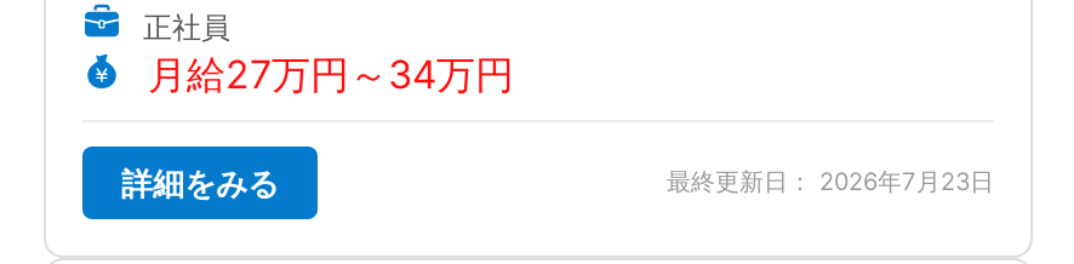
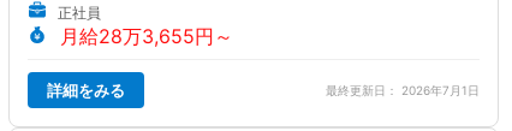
- 月給27万円～34万円
+ 月給28万3,655円～

- 最終更新日： 2026年7月23日
+ 最終更新日： 2026年7月1日
